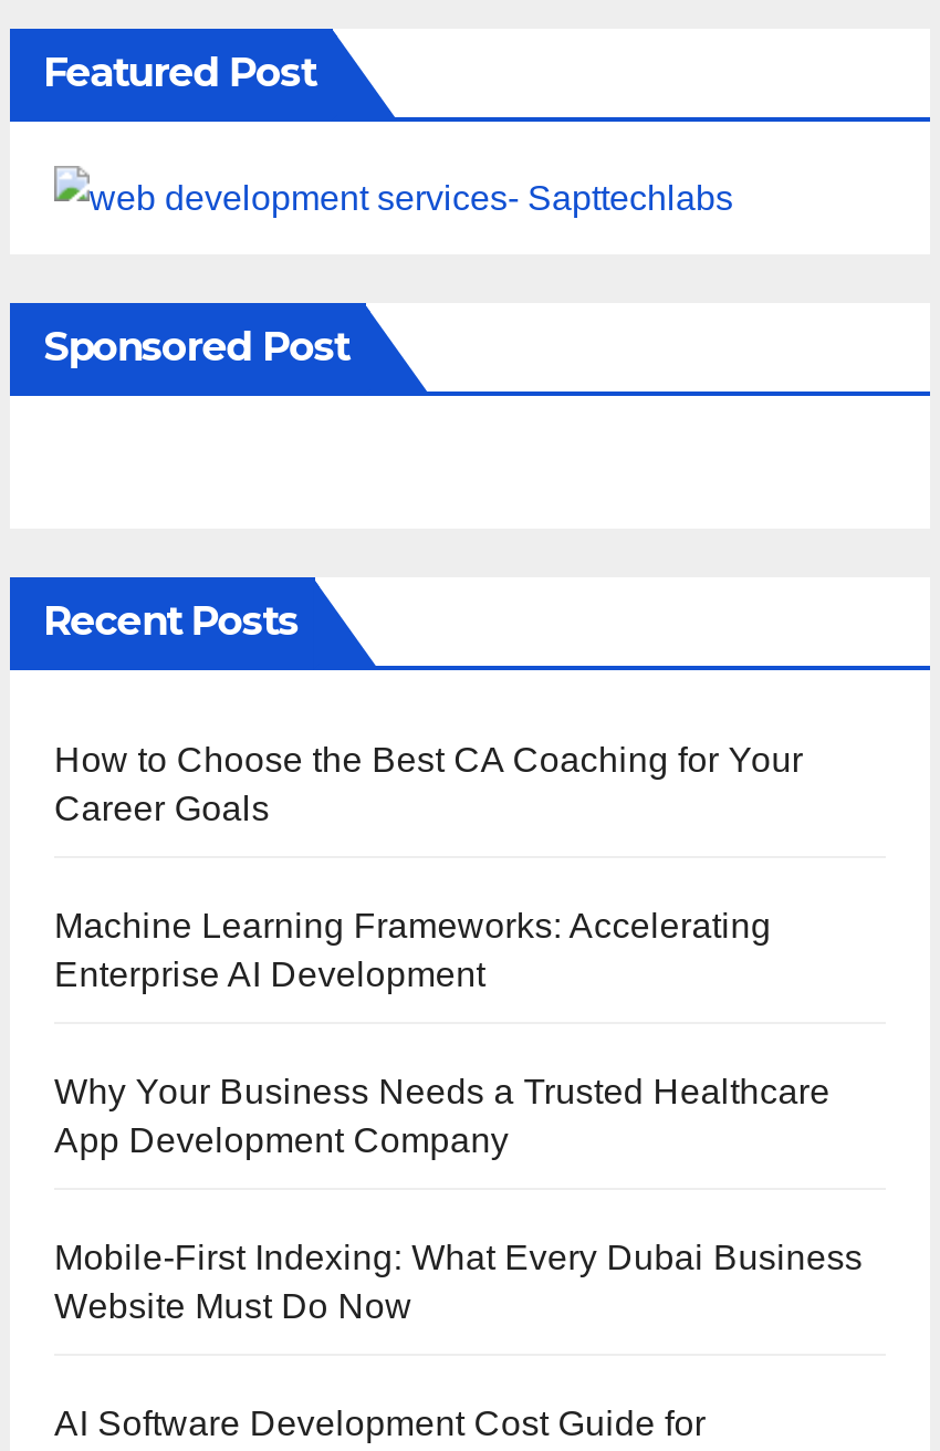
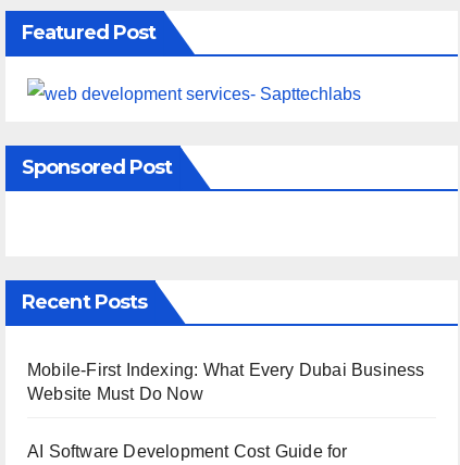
- How to Choose the Best CA Coaching for Your
- Career Goals
- Machine Learning Frameworks: Accelerating
- Enterprise AI Development
- Why Your Business Needs a Trusted Healthcare
- App Development Company
